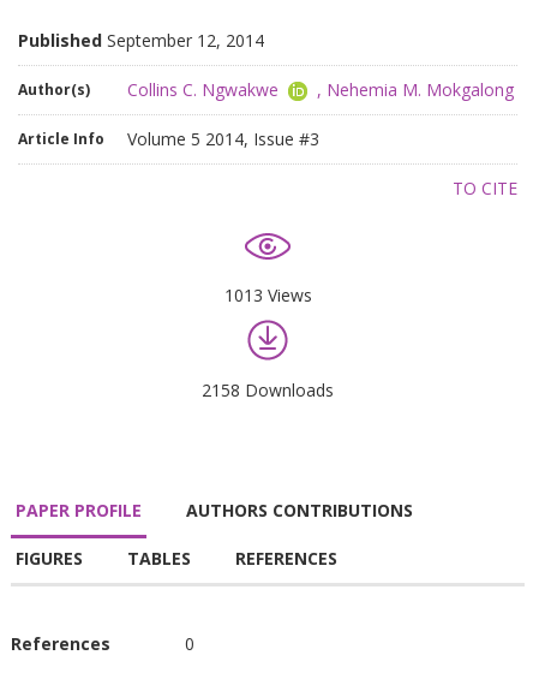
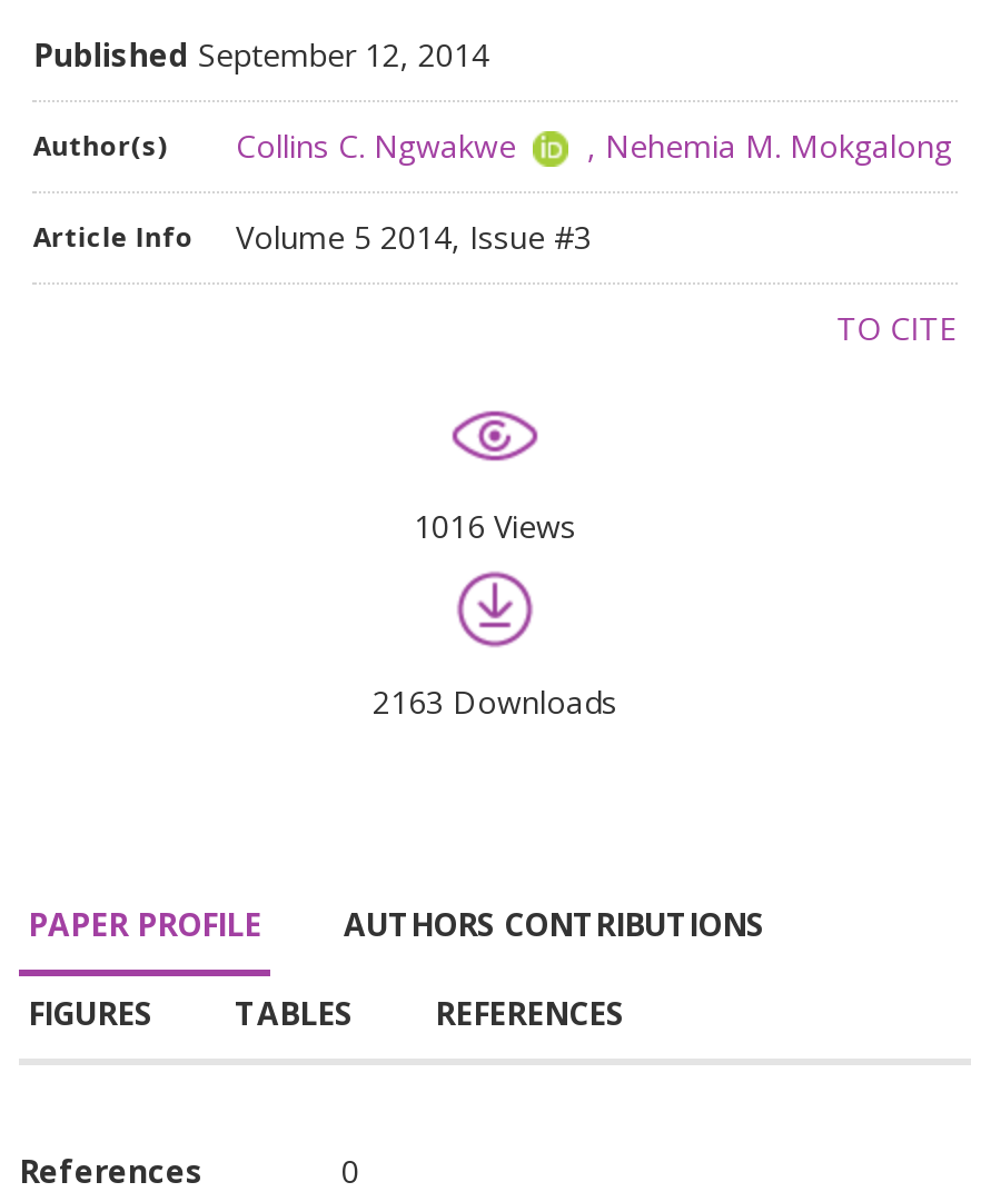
- 1013 Views
+ 1016 Views

- 2158 Downloads
+ 2163 Downloads
